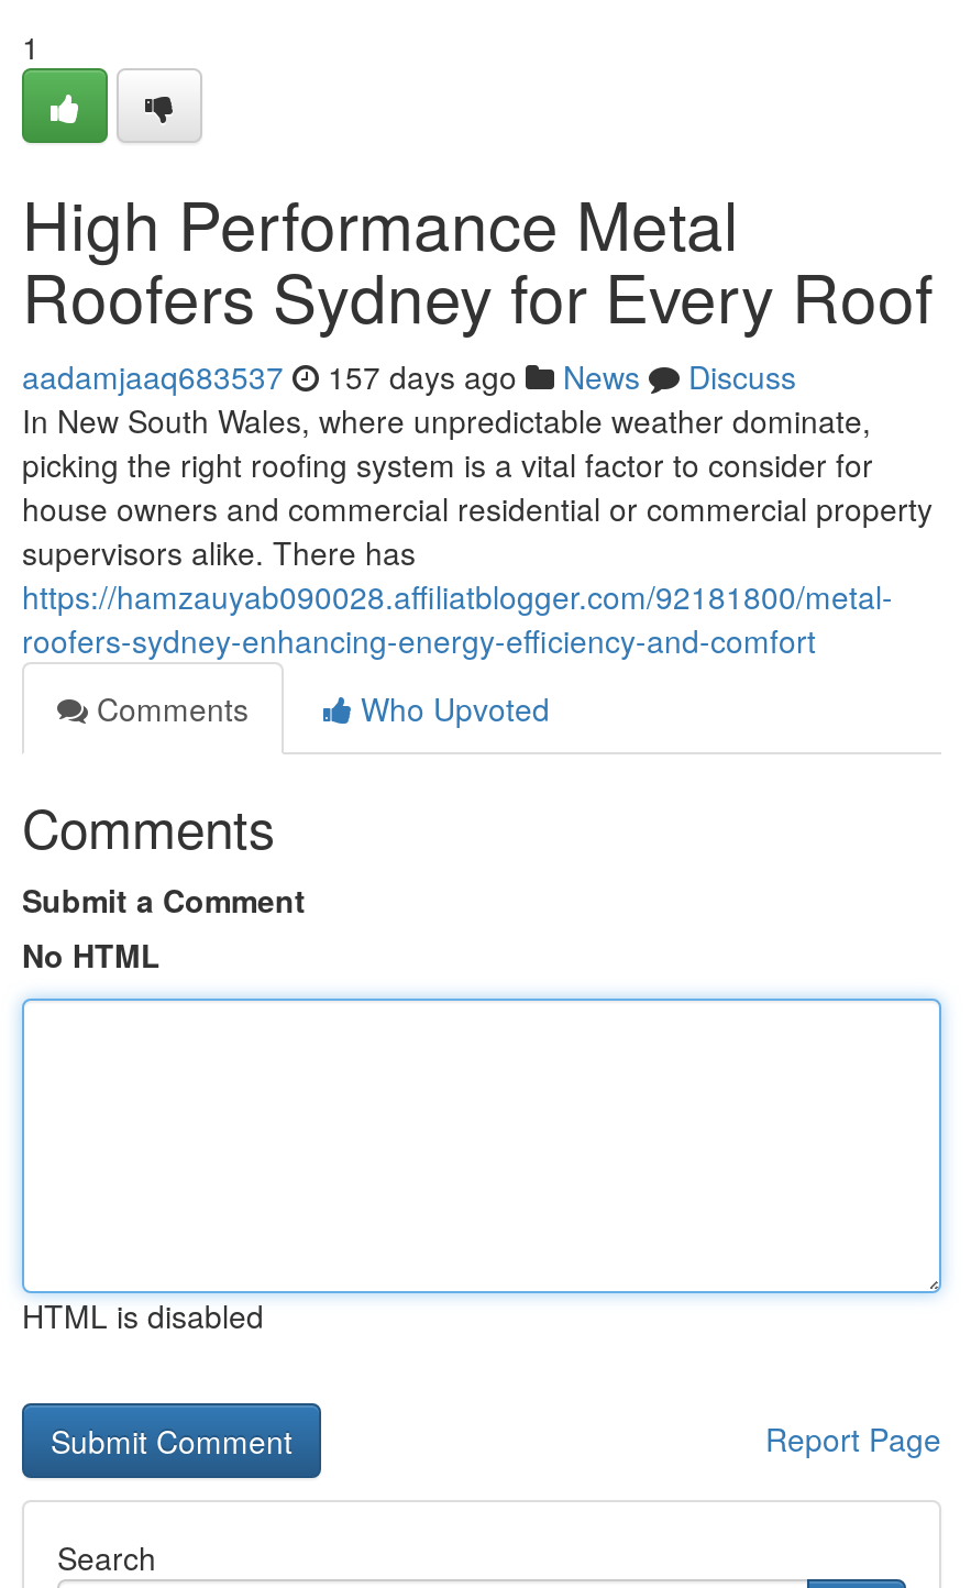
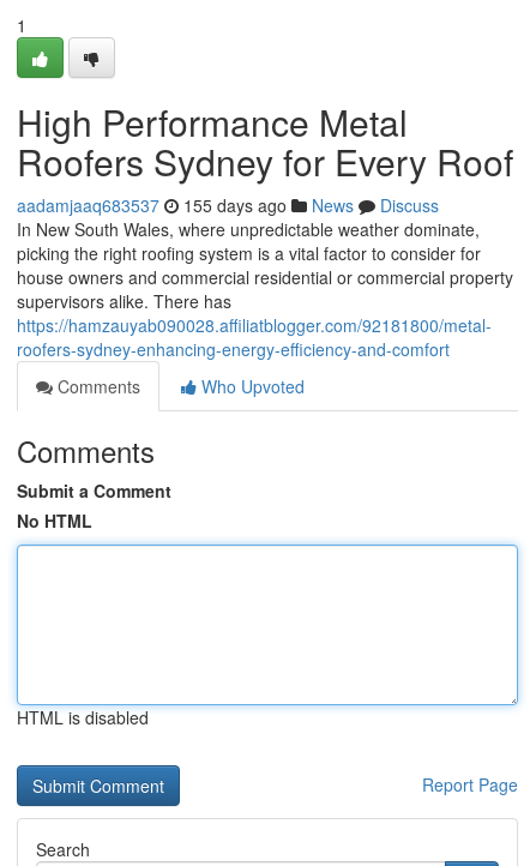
- aadamjaaq683537 157 days ago News Discuss
+ aadamjaaq683537 155 days ago News Discuss
